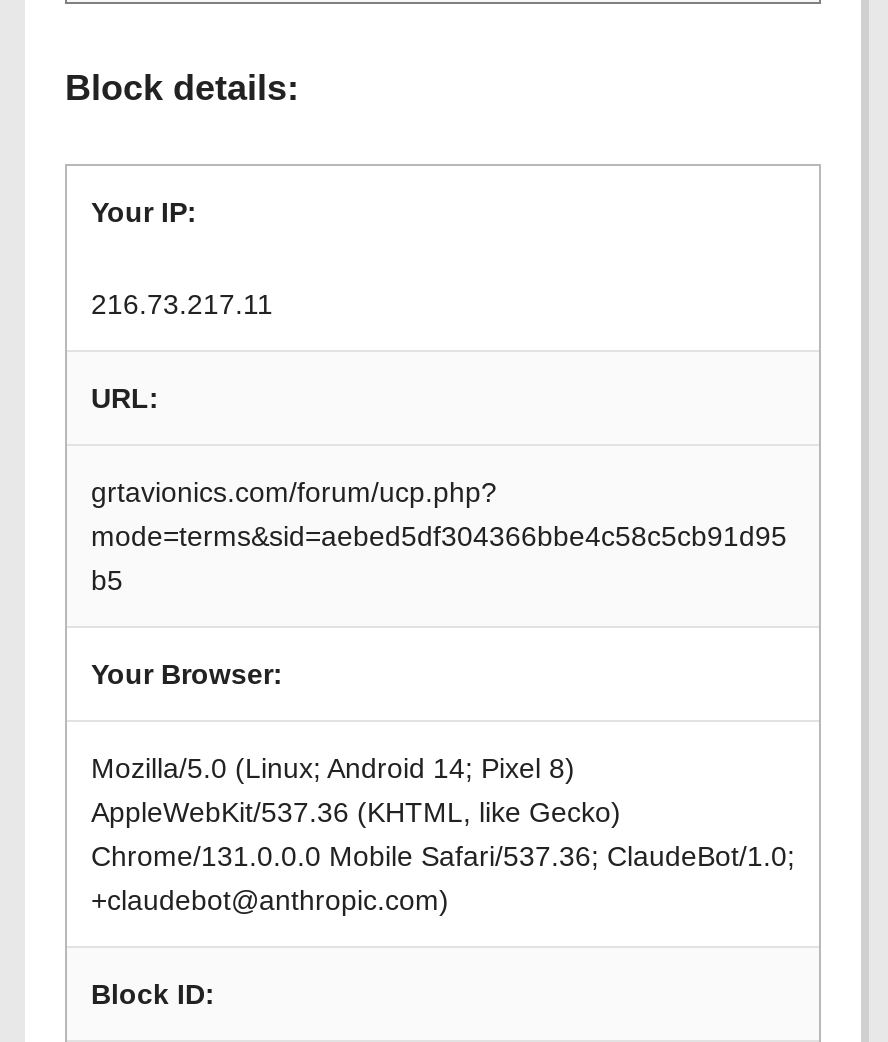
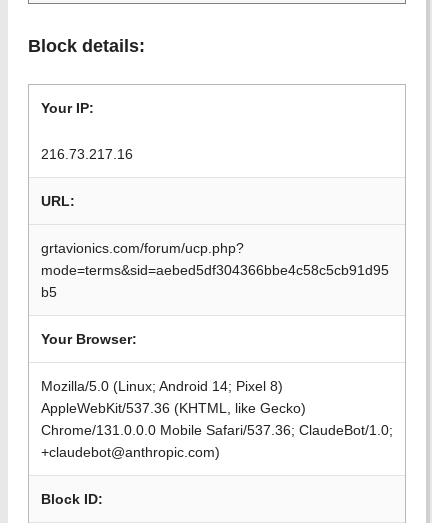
- 216.73.217.11
+ 216.73.217.16
